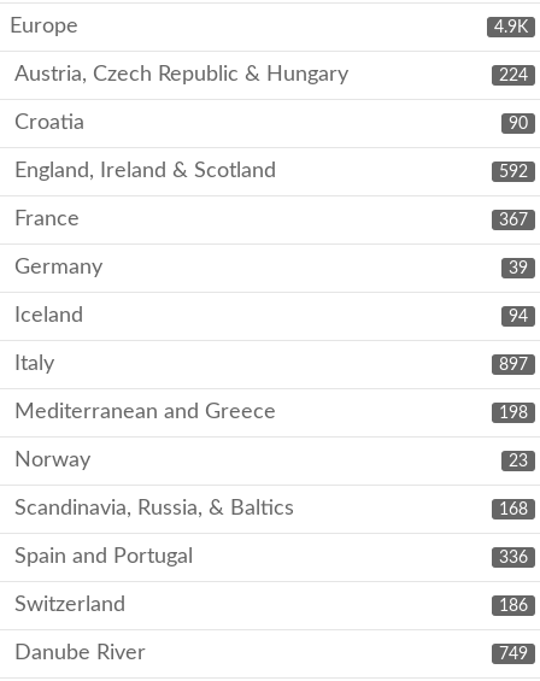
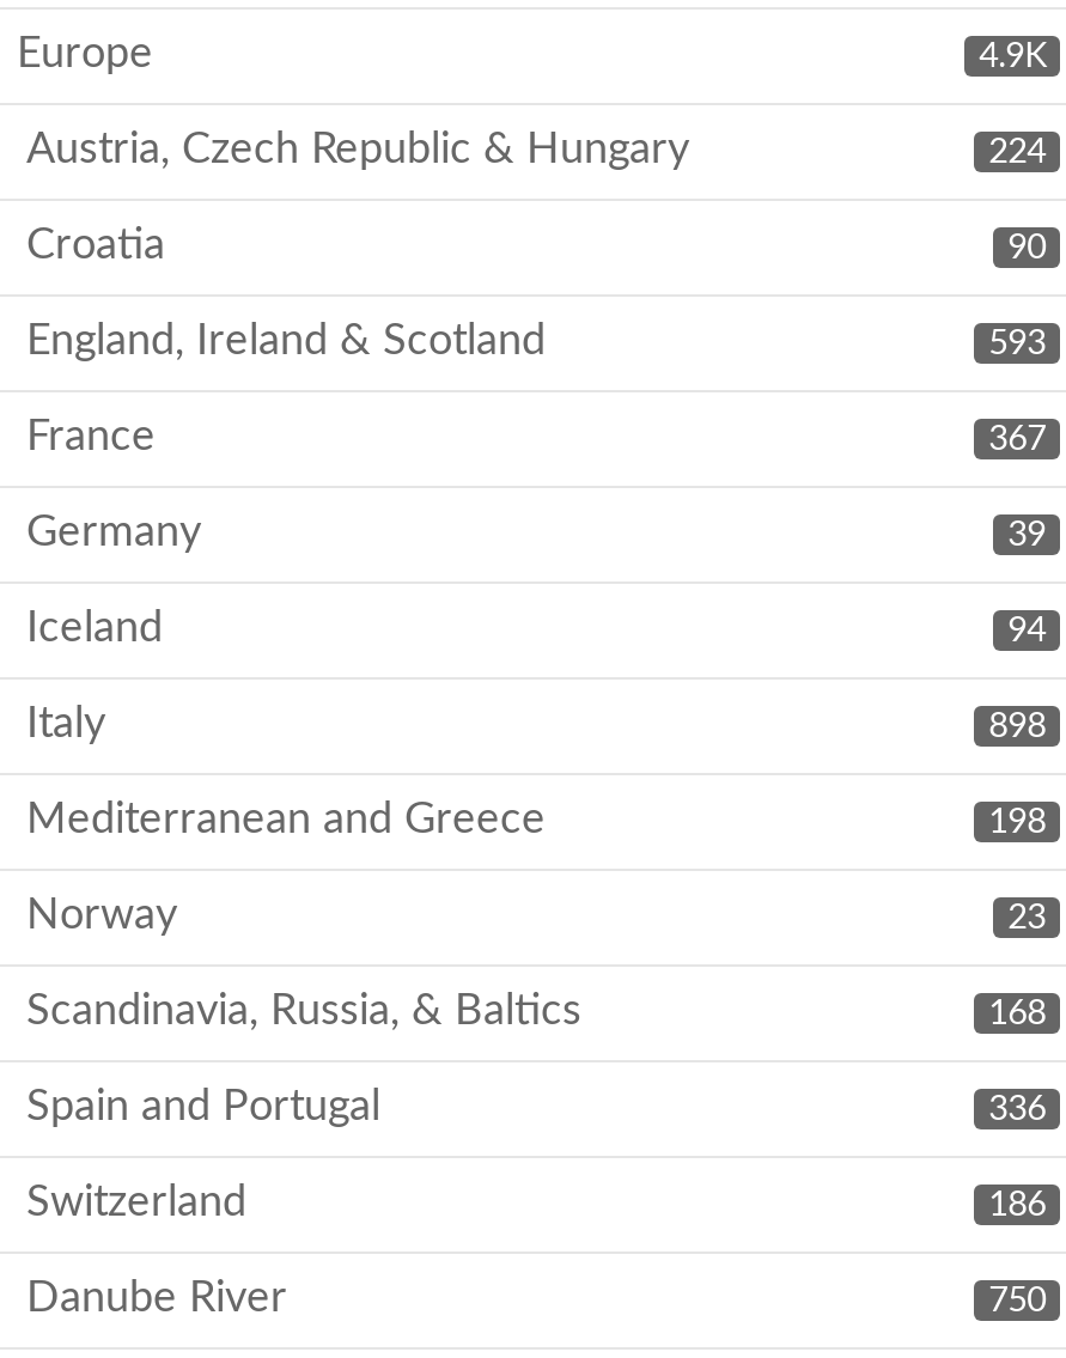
- 592
+ 593

- 897
+ 898

- 749
+ 750
